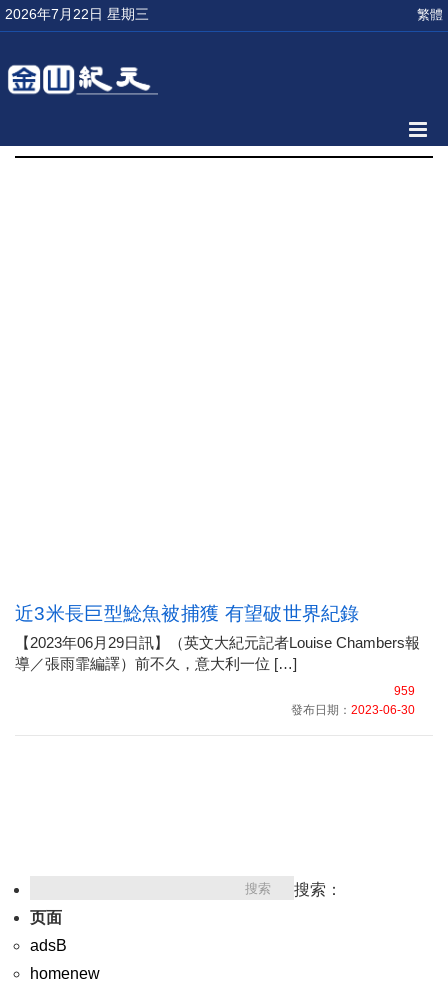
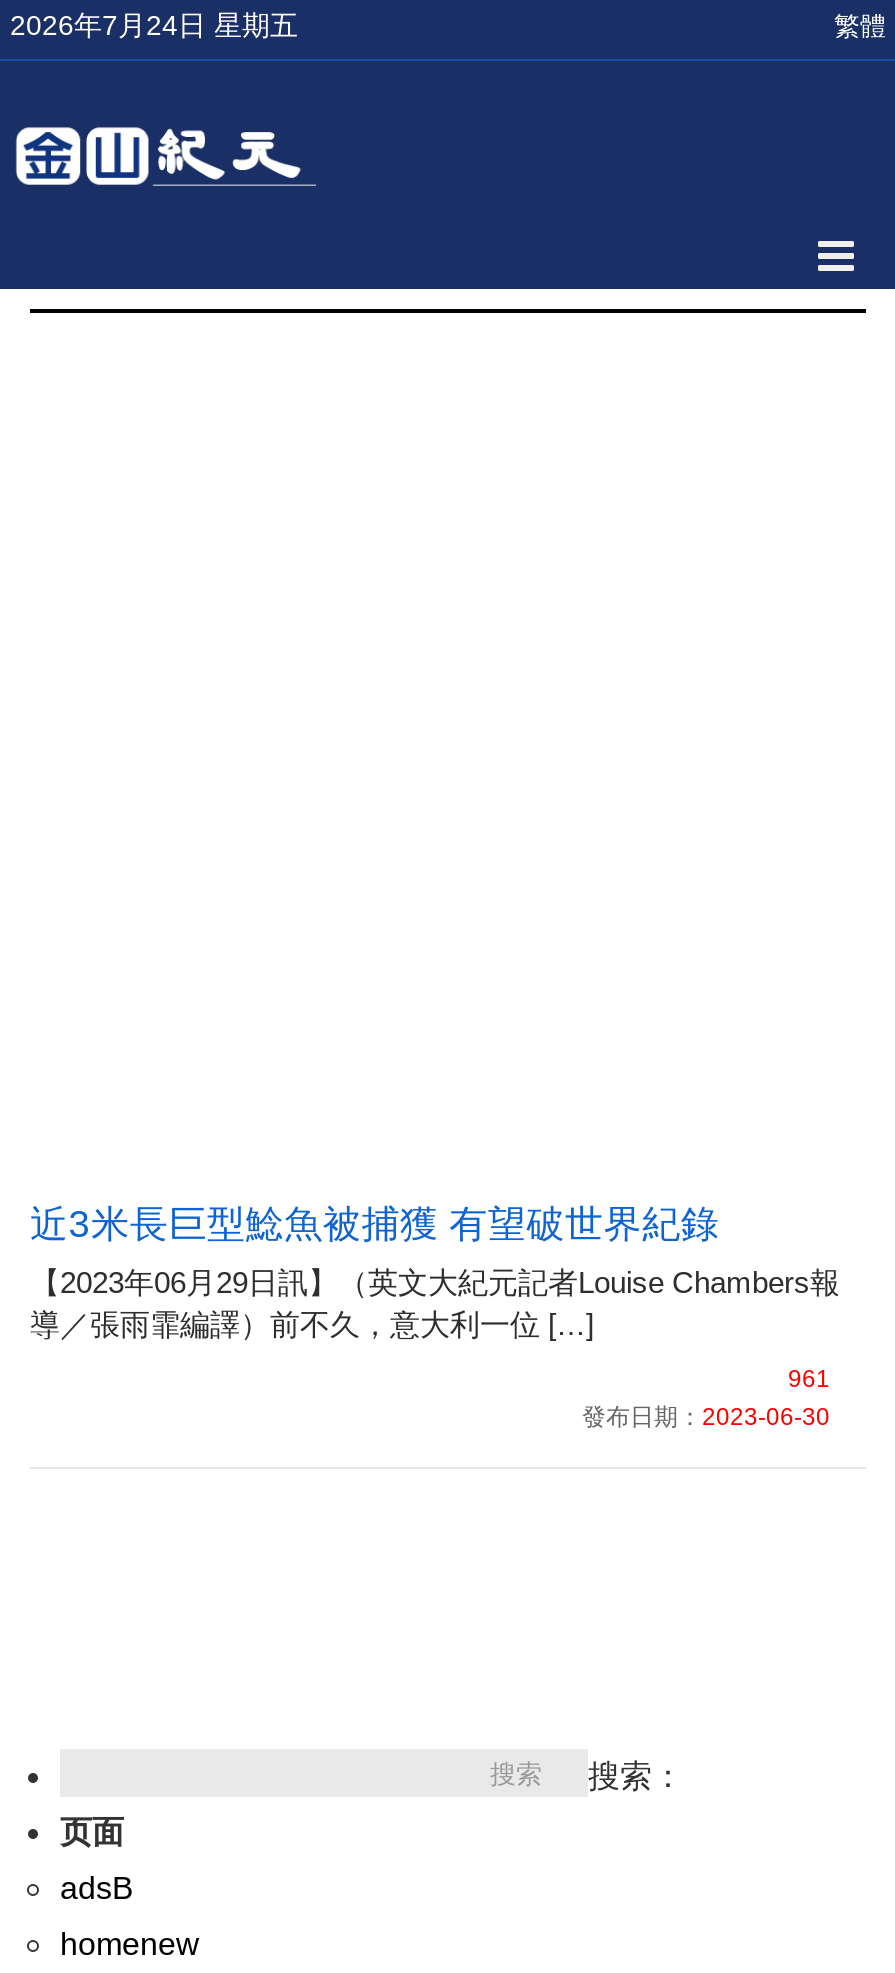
- 2026年7月22日 星期三
+ 2026年7月24日 星期五

- 959
+ 961
